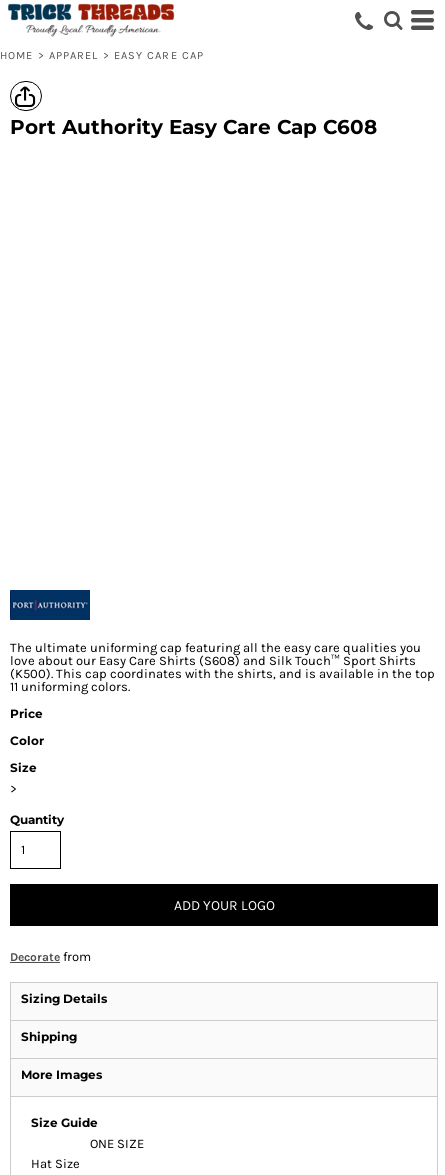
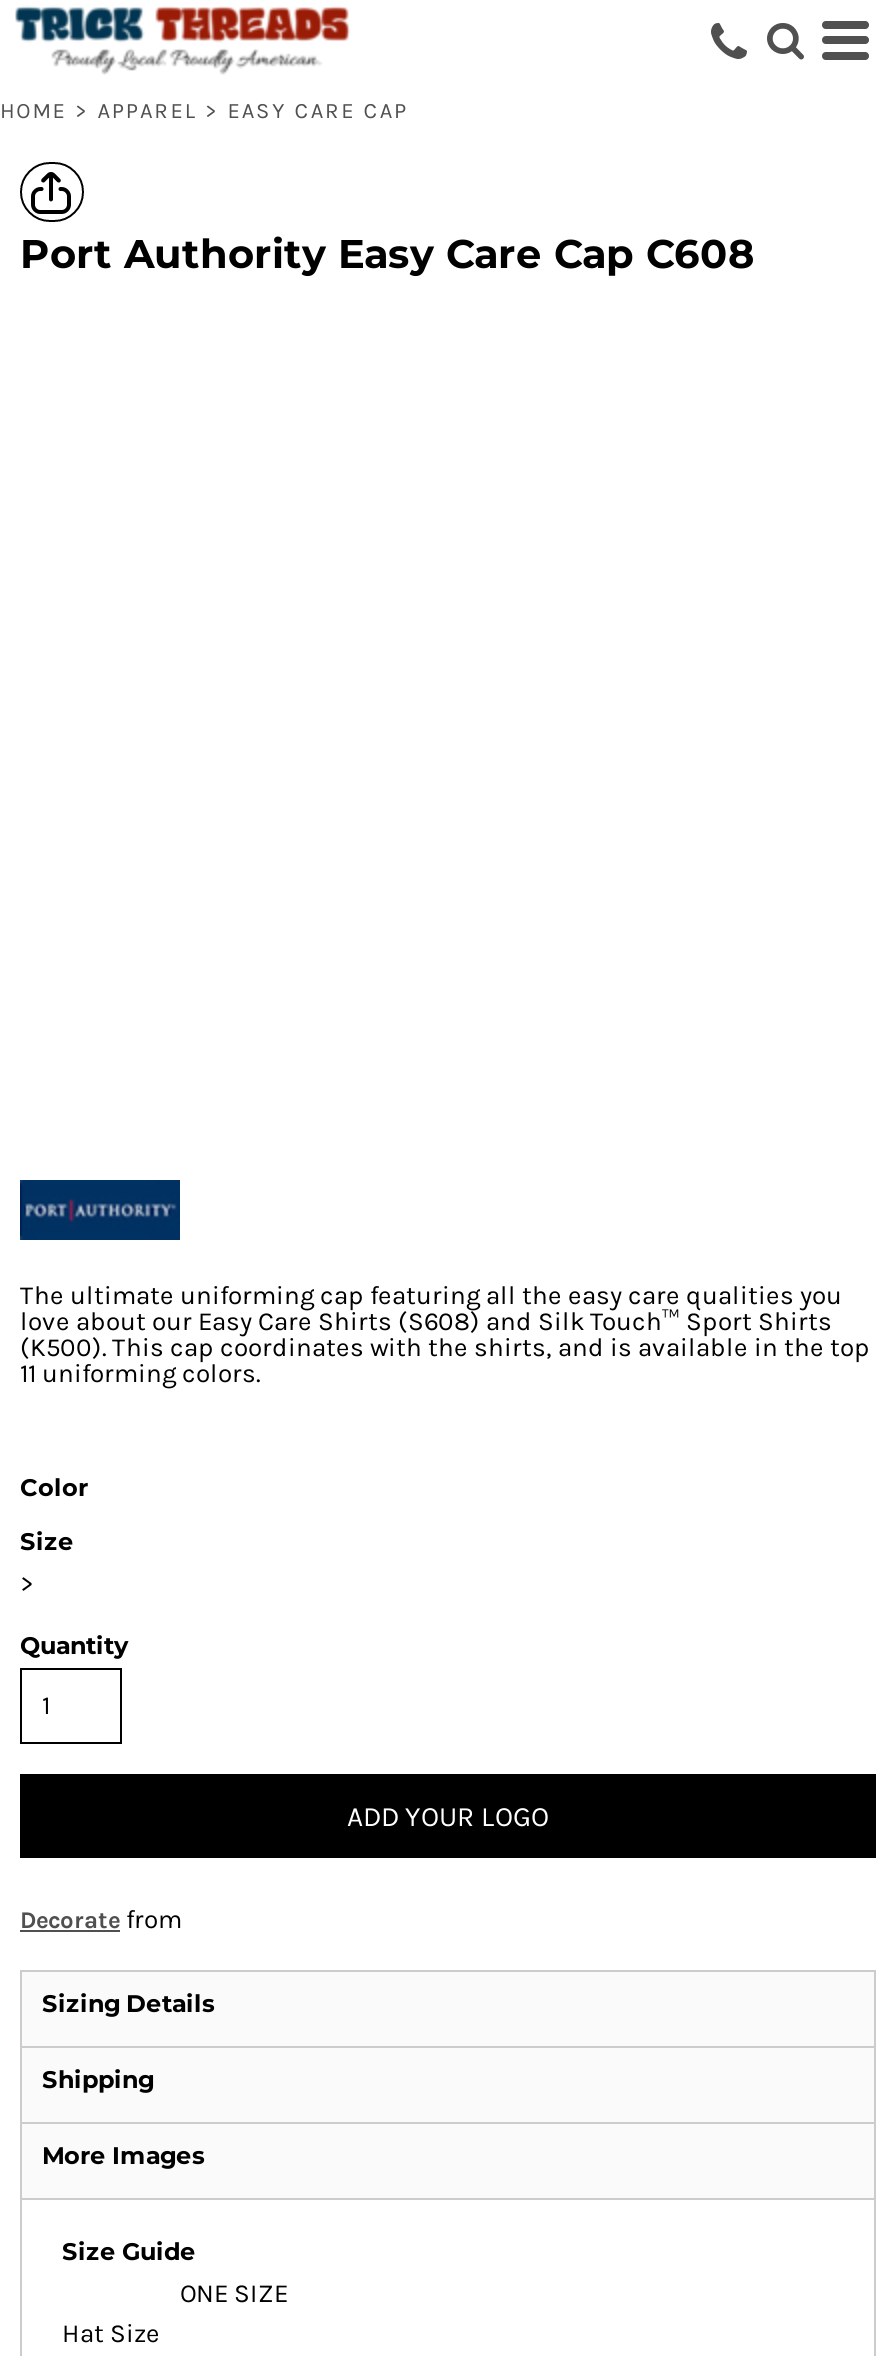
- Price
